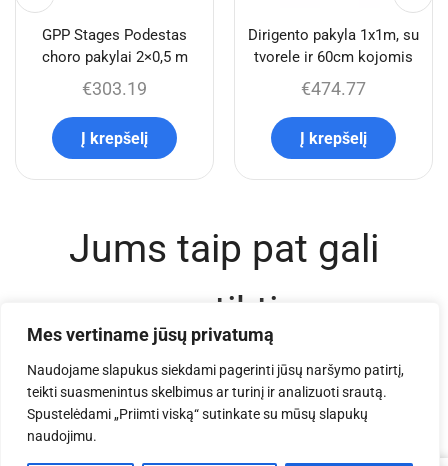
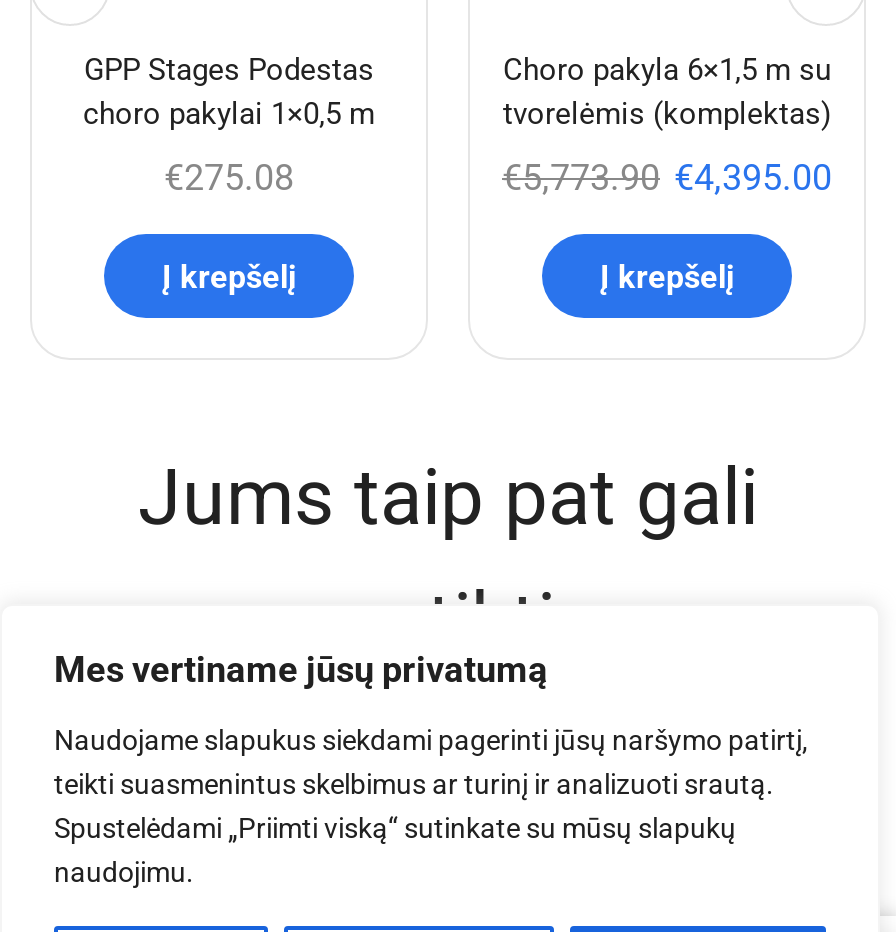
- Dirigento pakyla 1x1m, su
- tvorele ir 60cm kojomis
+ Choro pakyla 6×1,5 m su
+ tvorelėmis (komplektas)

- choro pakylai 2×0,5 m
+ choro pakylai 1×0,5 m

- €303.19
+ €275.08

- €474.77
+ €5,773.90 €4,395.00
